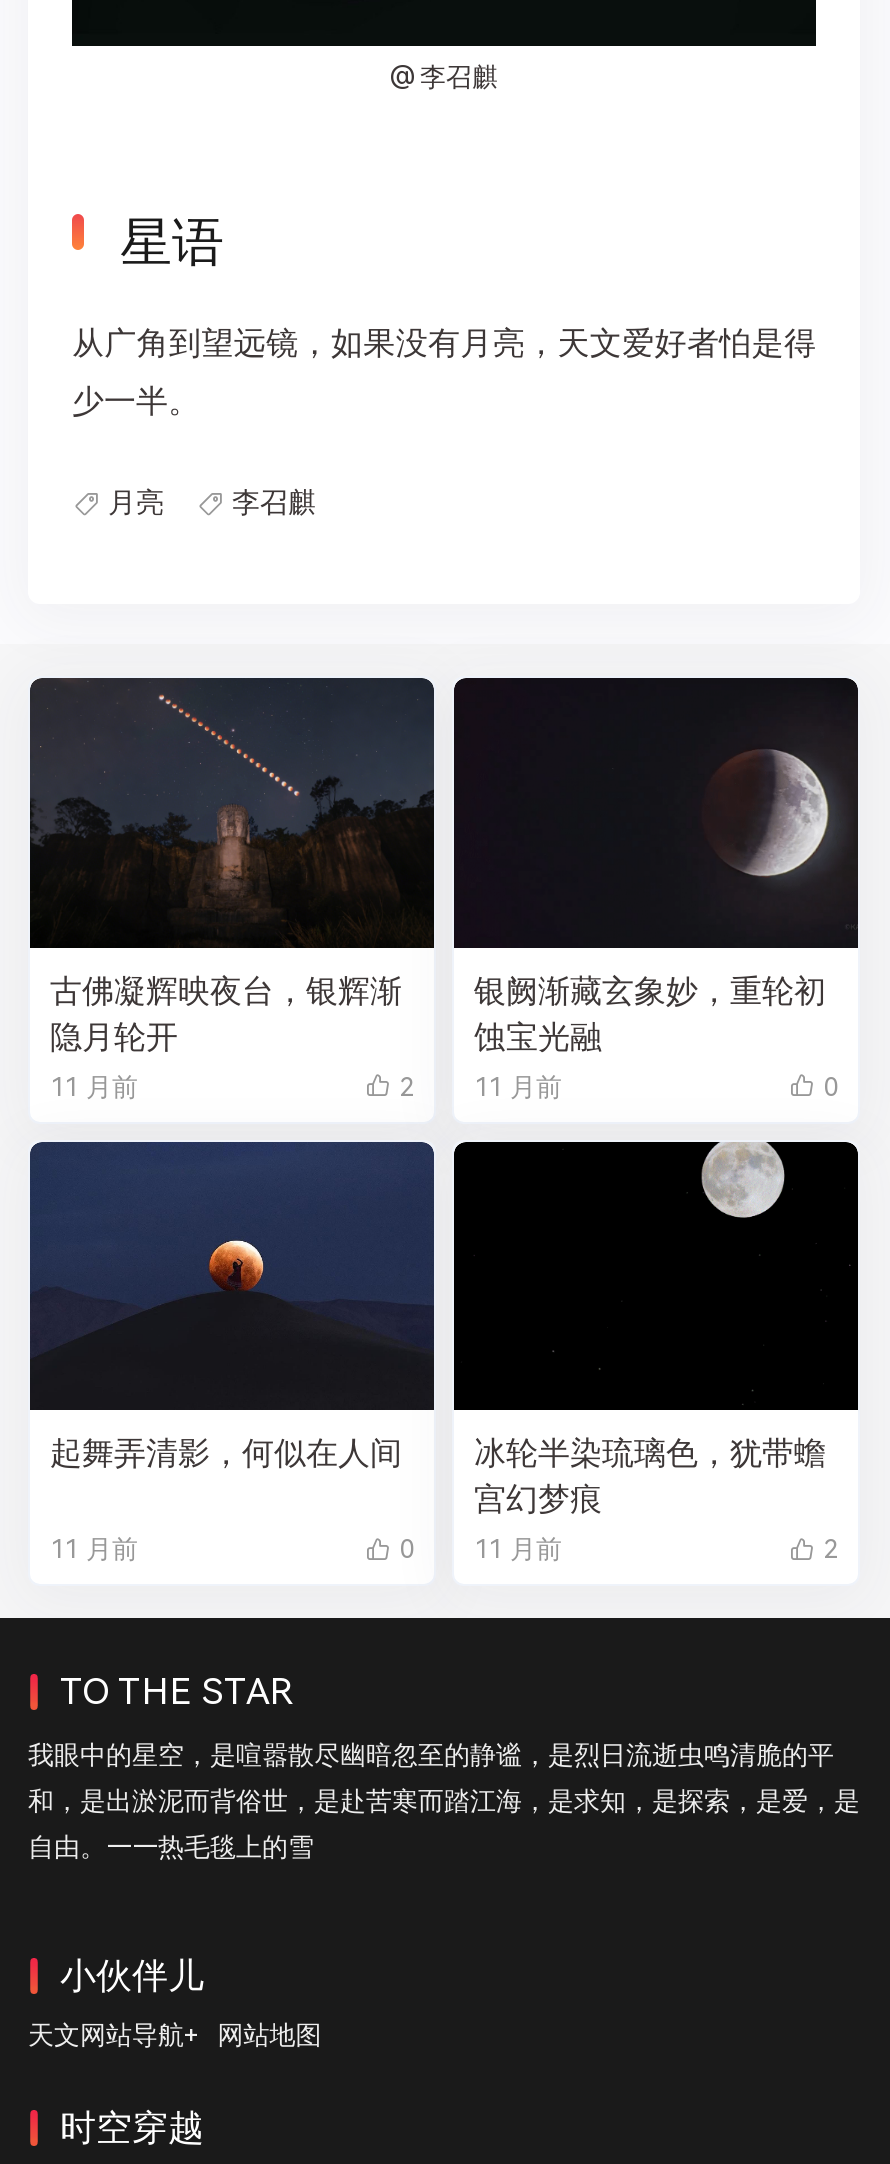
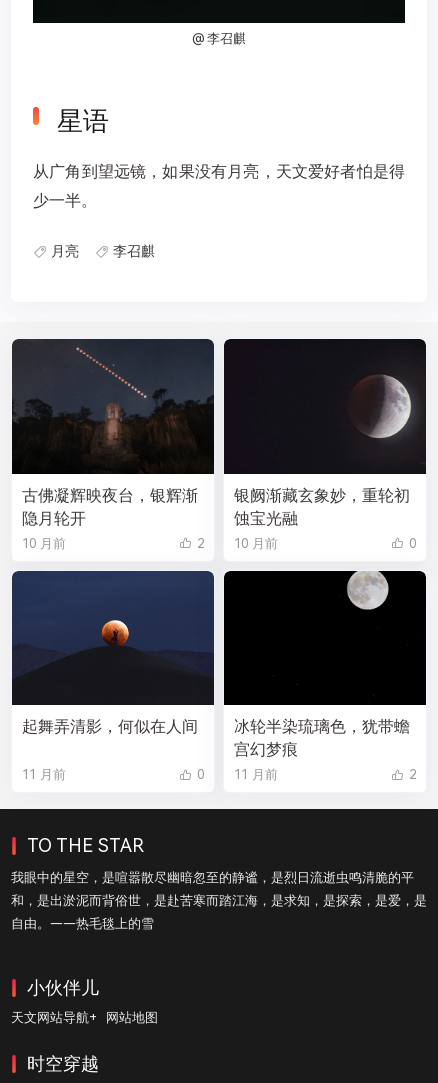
- 11 月前
+ 10 月前

- 2 11 月前
+ 2 10 月前
